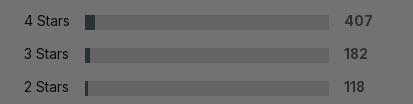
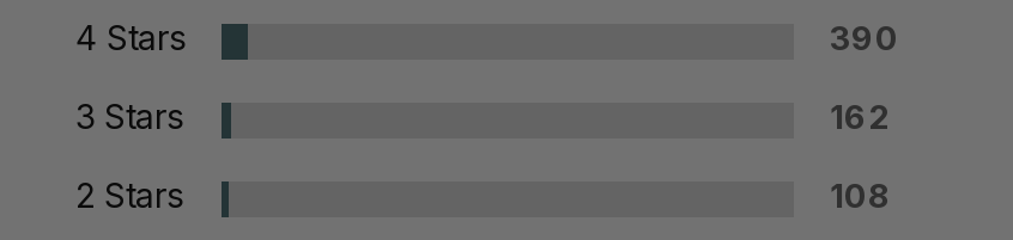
- 407
+ 390

- 182
+ 162

- 118
+ 108
